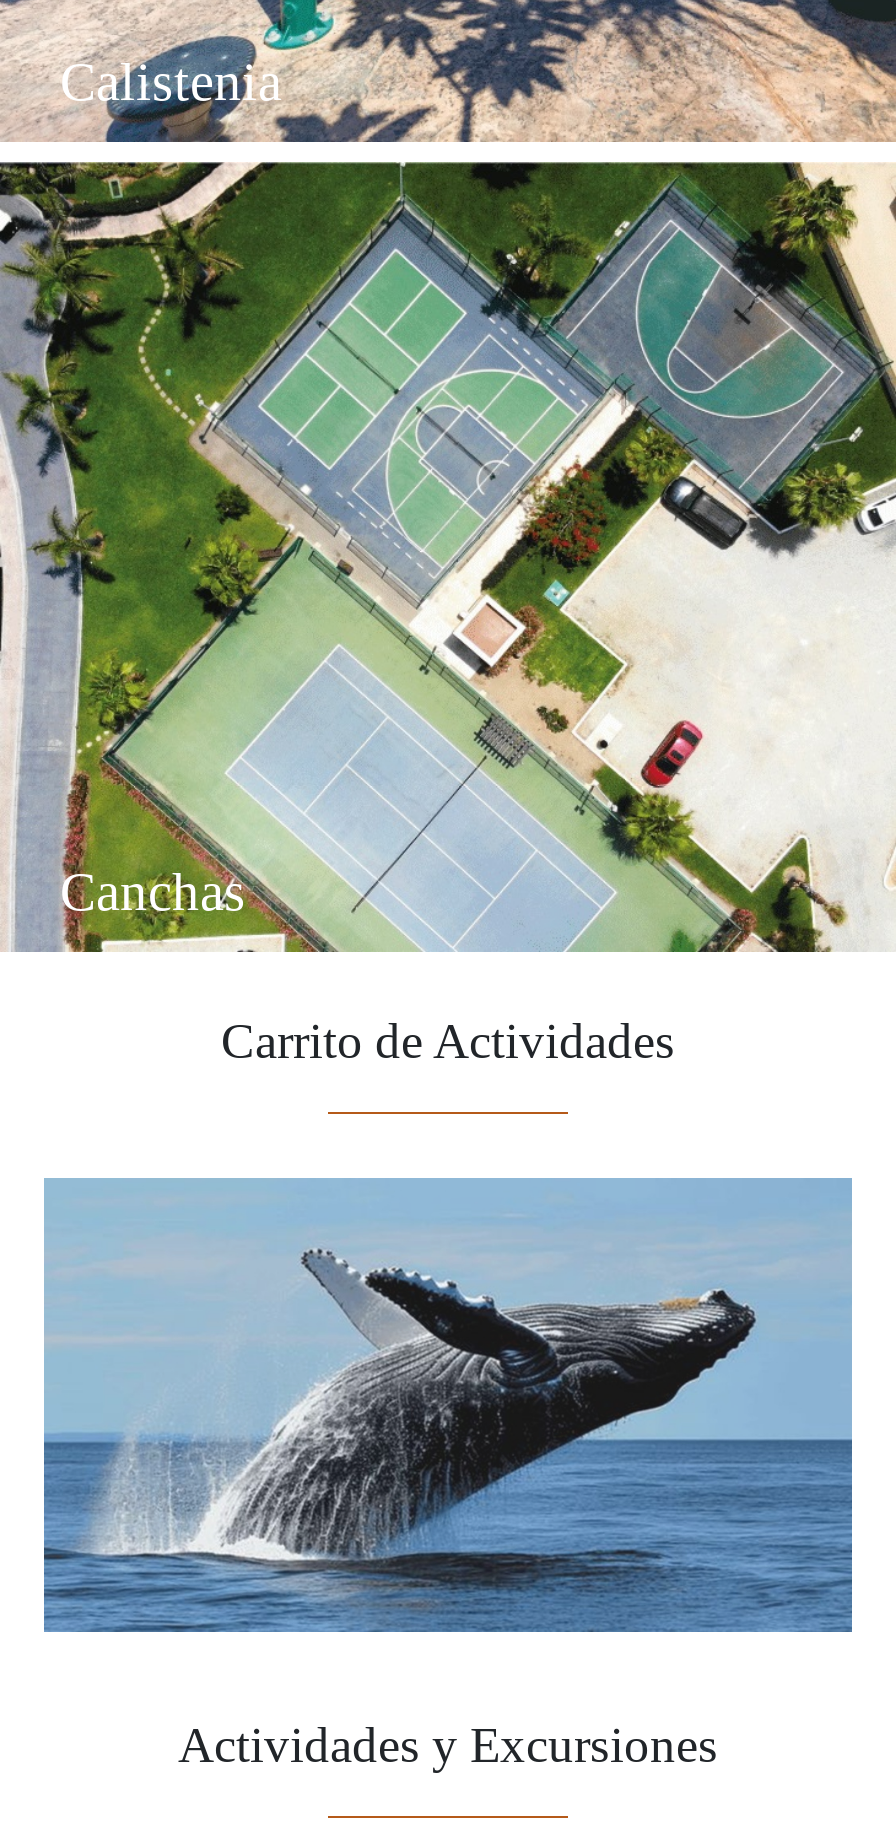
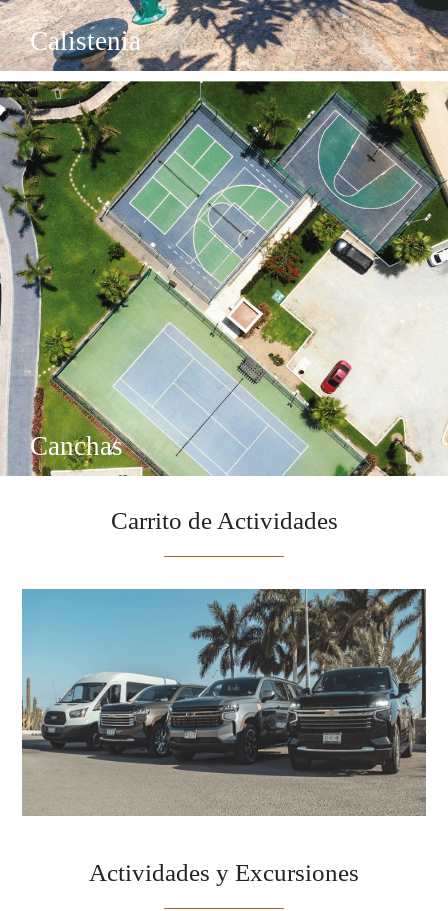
- [image]
+ [image]
